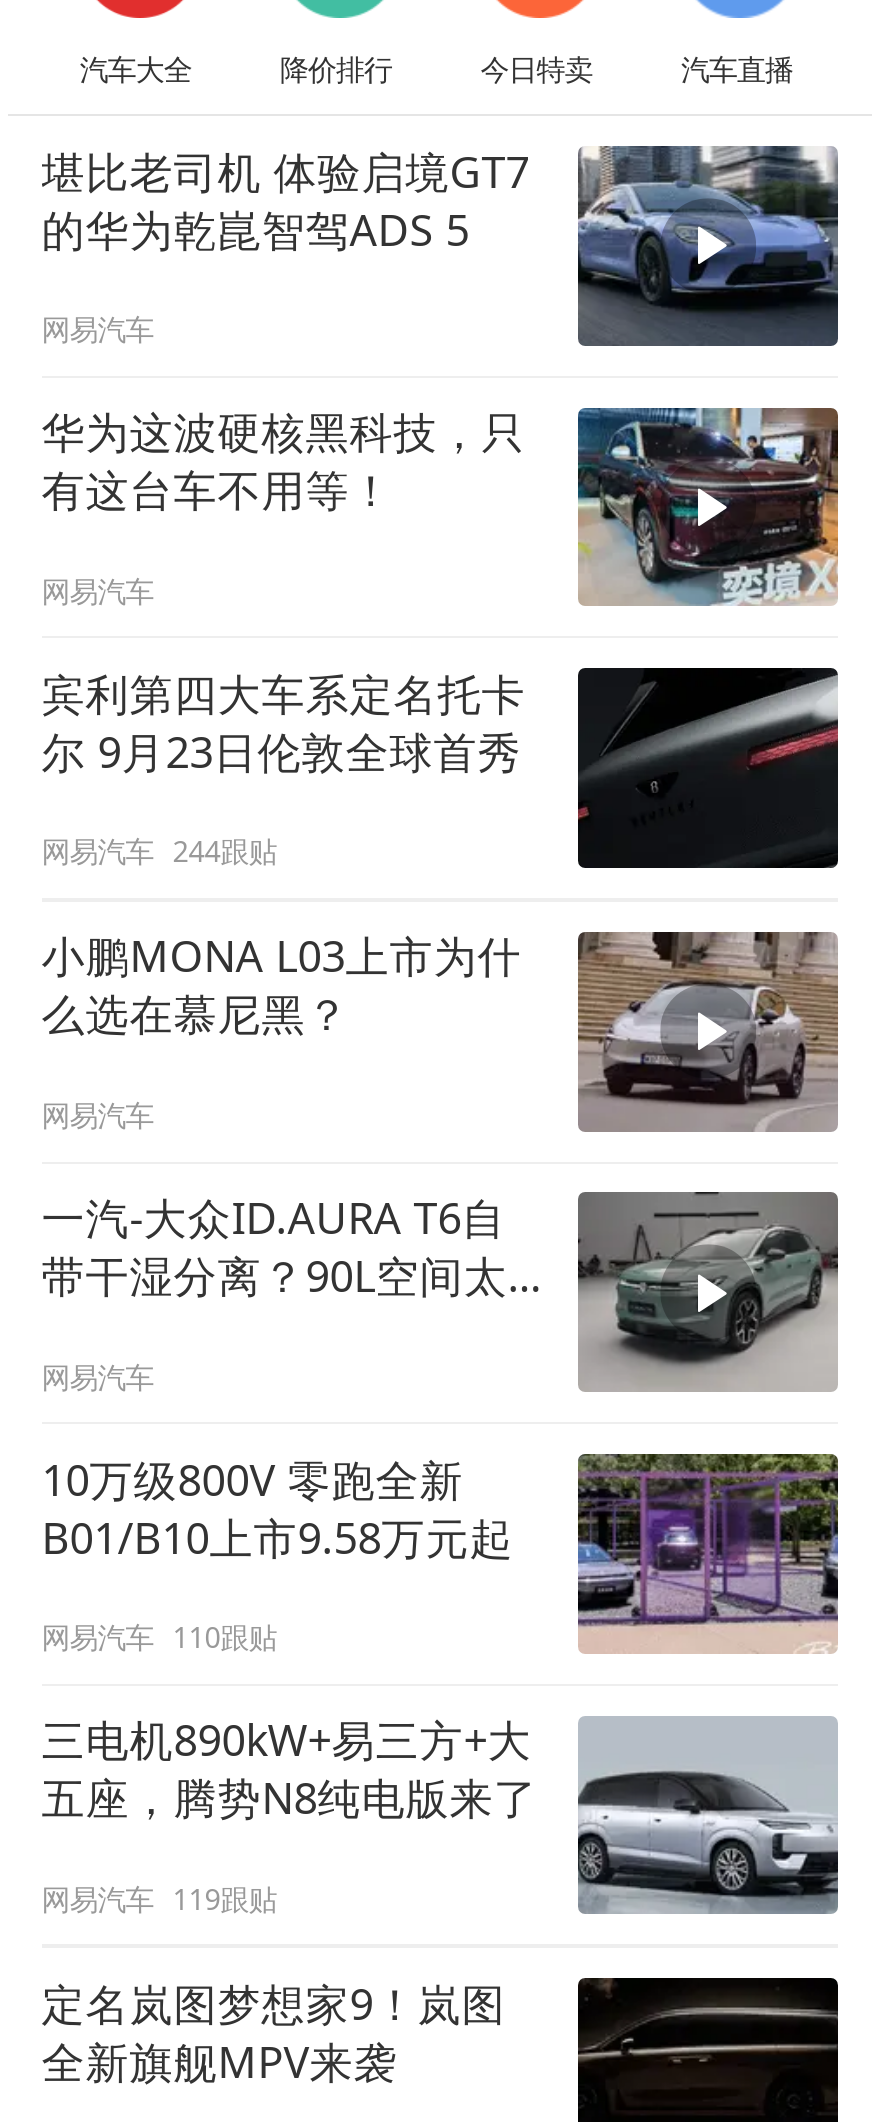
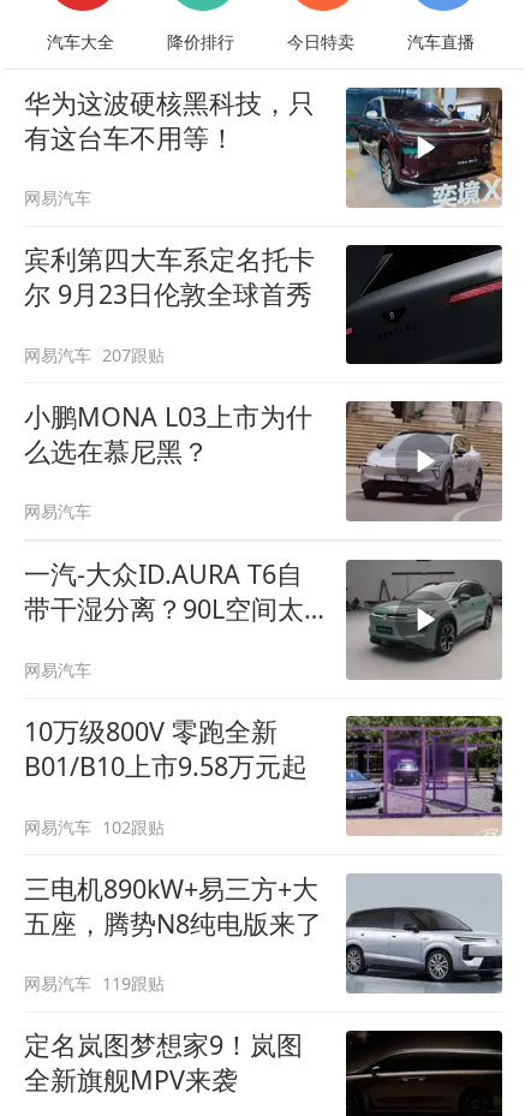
- [image]
- 堪比老司机 体验启境GT7
- 的华为乾崑智驾ADS 5
- 网易汽车

- 网易汽车 244跟贴
+ 网易汽车 207跟贴

- 网易汽车 110跟贴
+ 网易汽车 102跟贴
